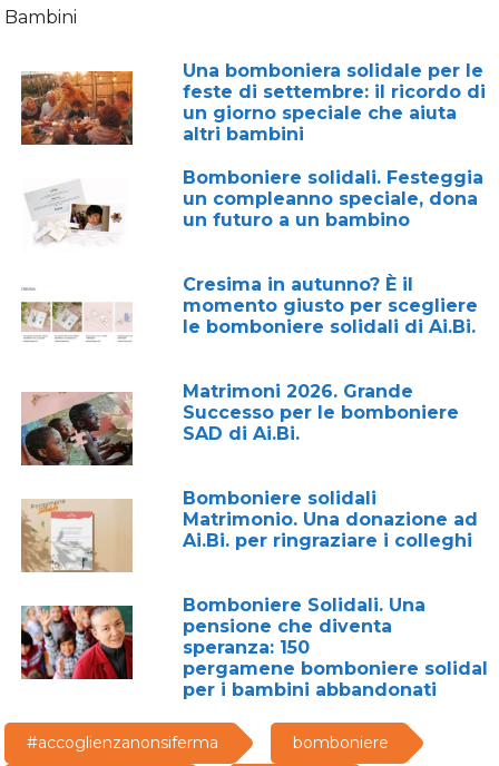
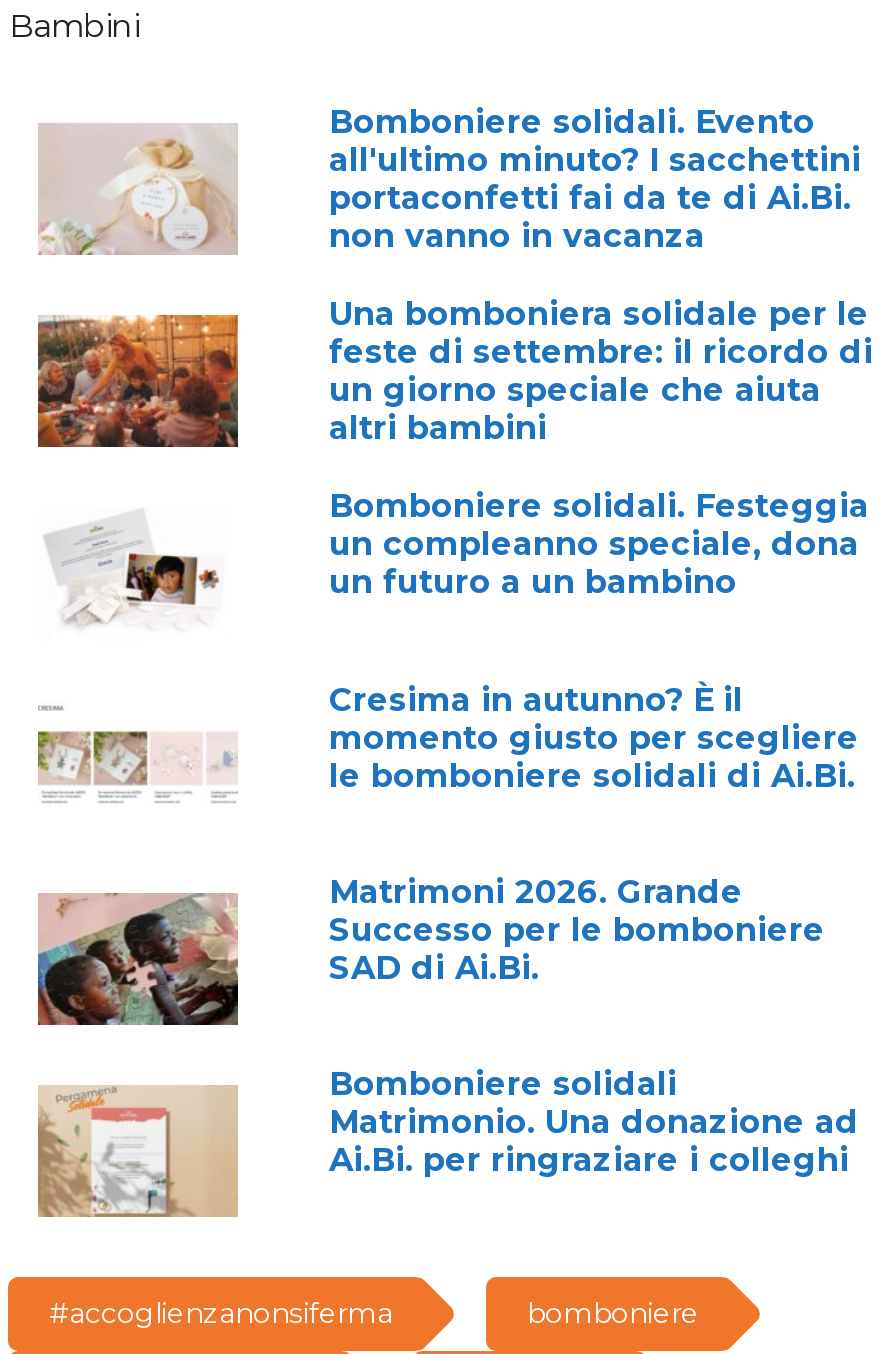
+ [image]

+ Bomboniere solidali. Evento
+ all'ultimo minuto? I sacchettini
+ portaconfetti fai da te di Ai.Bi.
+ non vanno in vacanza

moved down: Una bomboniera solidale per le | feste di settembre: il ricordo di | un giorno speciale che aiuta | ... | Matrimonio. Una donazione ad | Ai.Bi. per ringraziare i colleghi

- Bomboniere Solidali. Una
- pensione che diventa
- speranza: 150
- pergamene bomboniere solidali
- per i bambini abbandonati

- [image]
